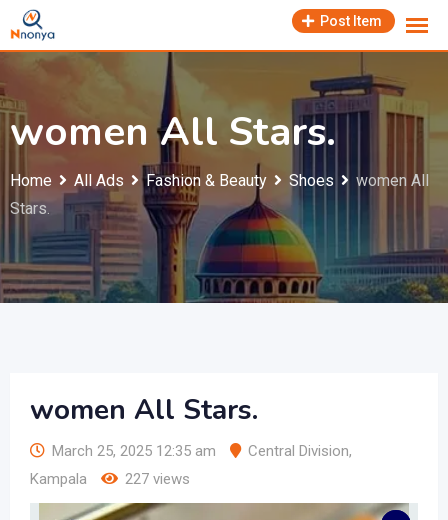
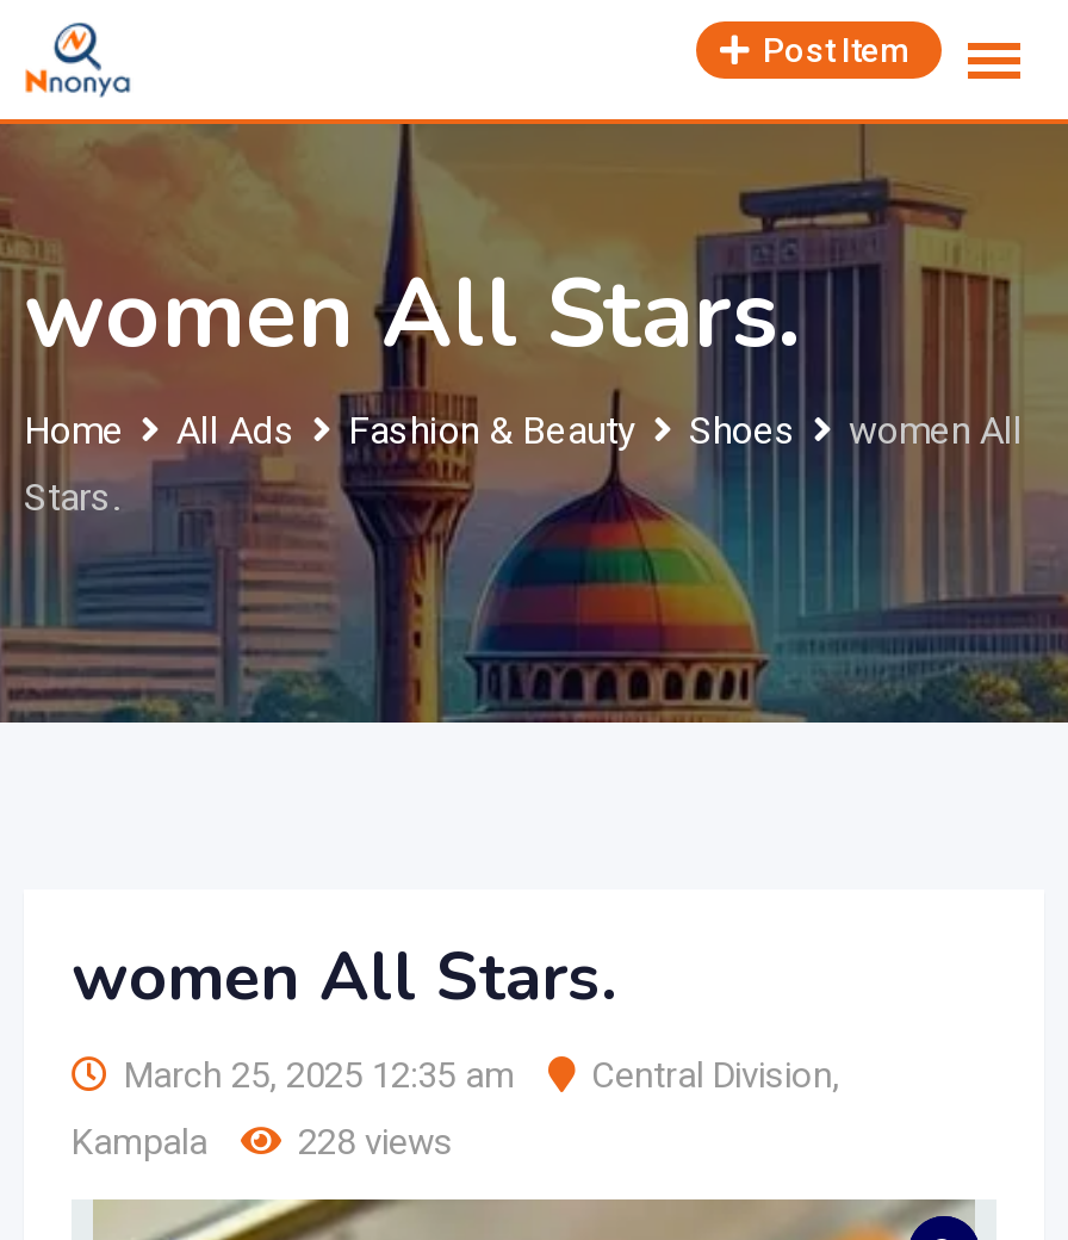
- 227 views
+ 228 views
